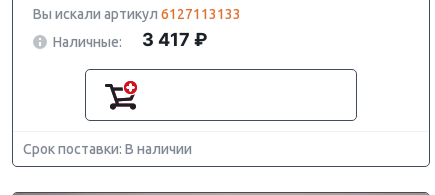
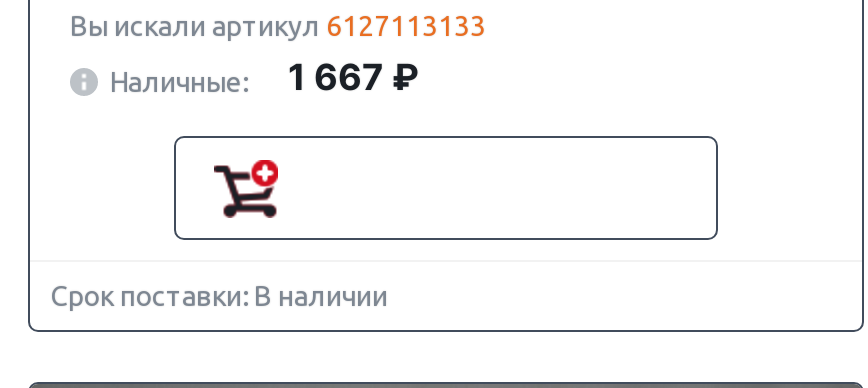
- Наличные: 3 417 ₽
+ Наличные: 1 667 ₽
